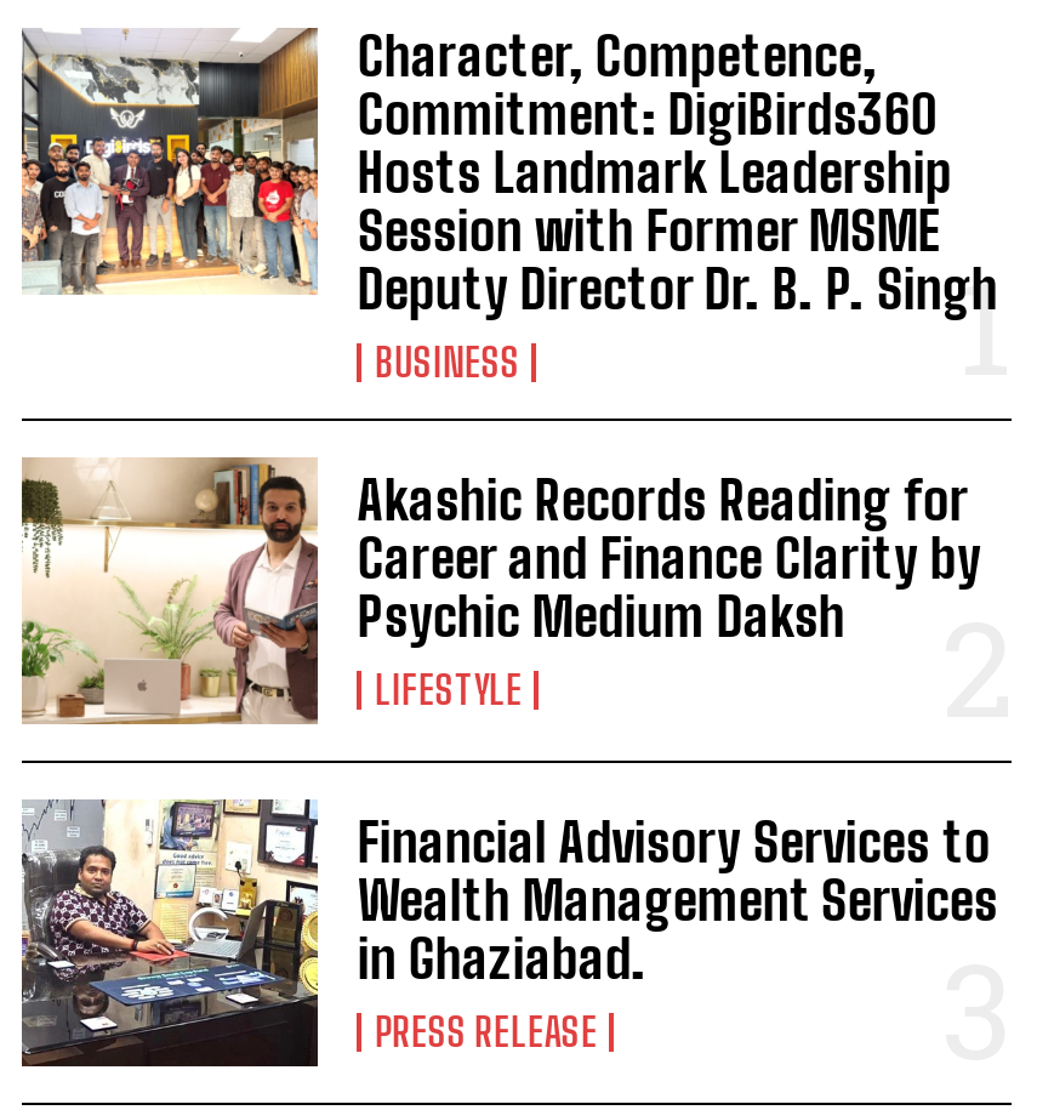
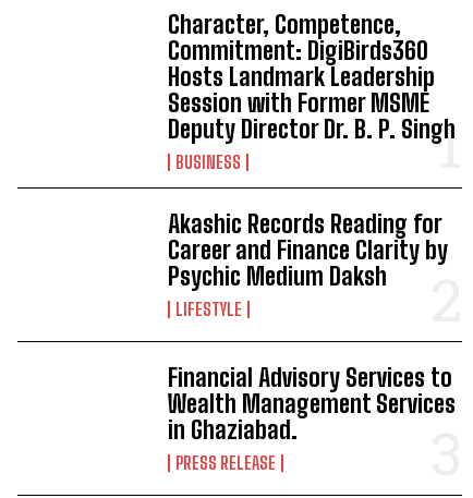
- [image]

- [image]

- [image]
